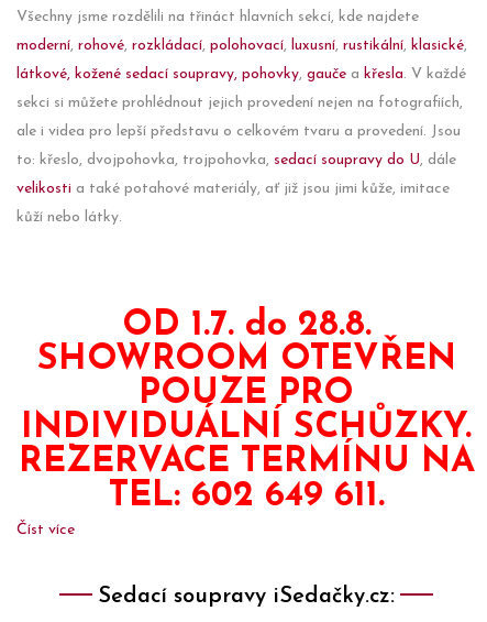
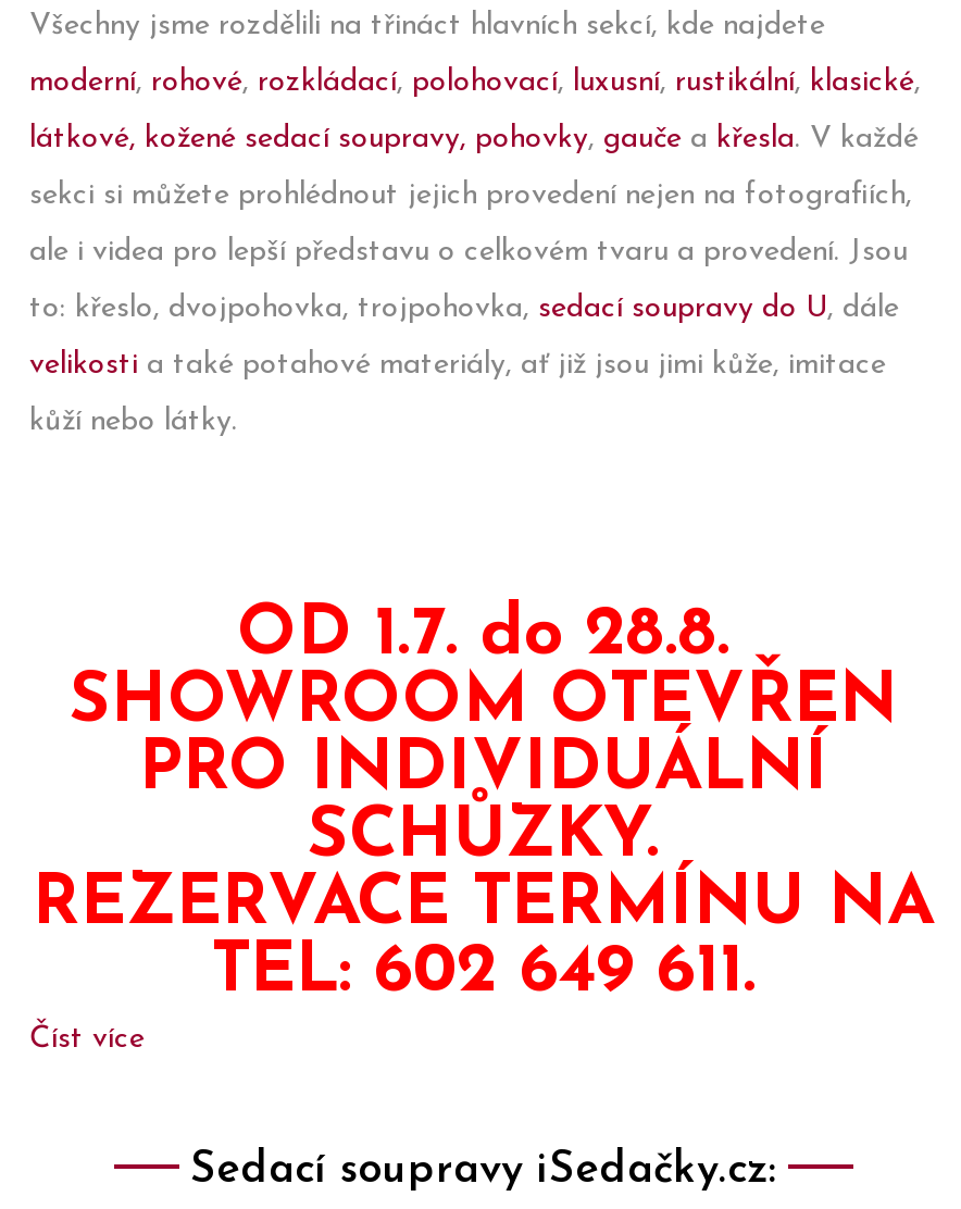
- POUZE PRO
- INDIVIDUÁLNÍ SCHŮZKY.
+ PRO INDIVIDUÁLNÍ
+ SCHŮZKY.
